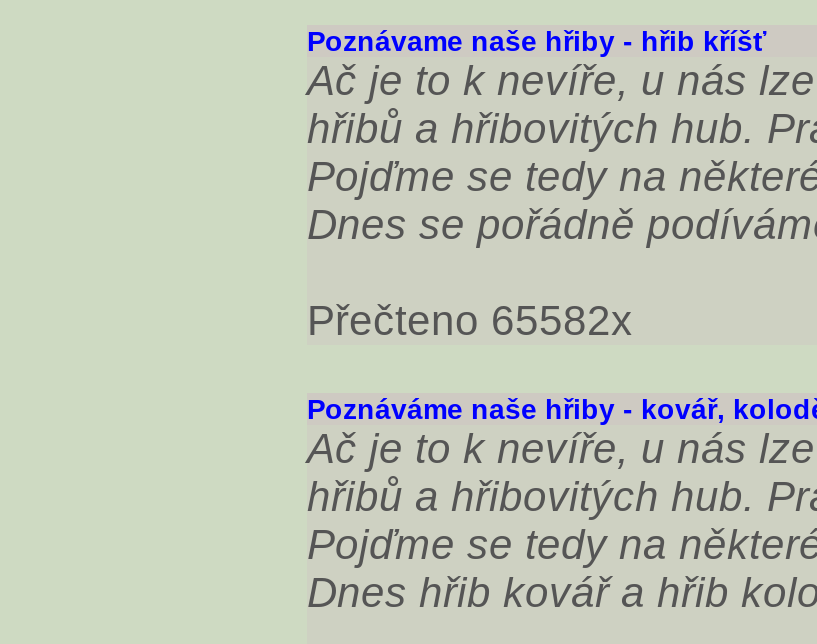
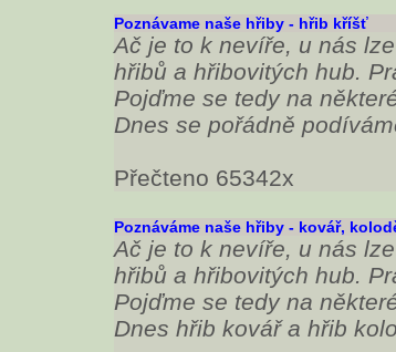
- Přečteno 65582x
+ Přečteno 65342x
